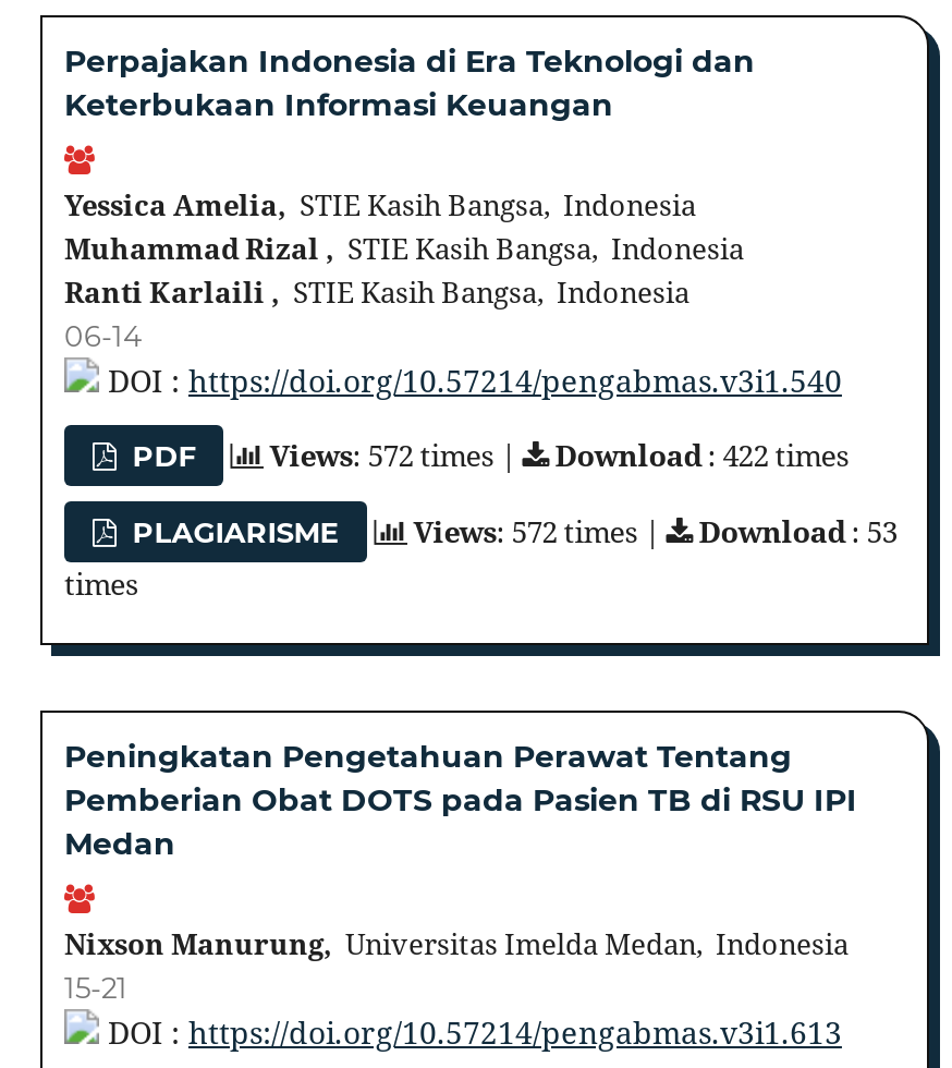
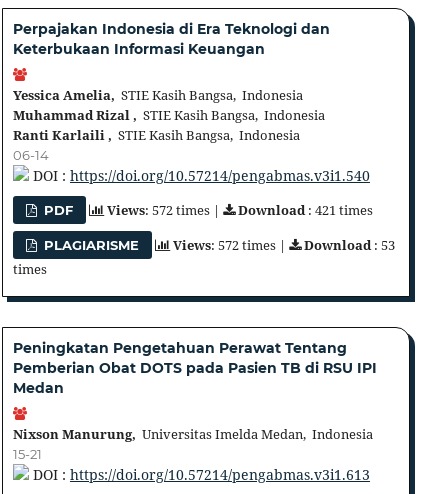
- Download: 422 times
+ Download: 421 times
